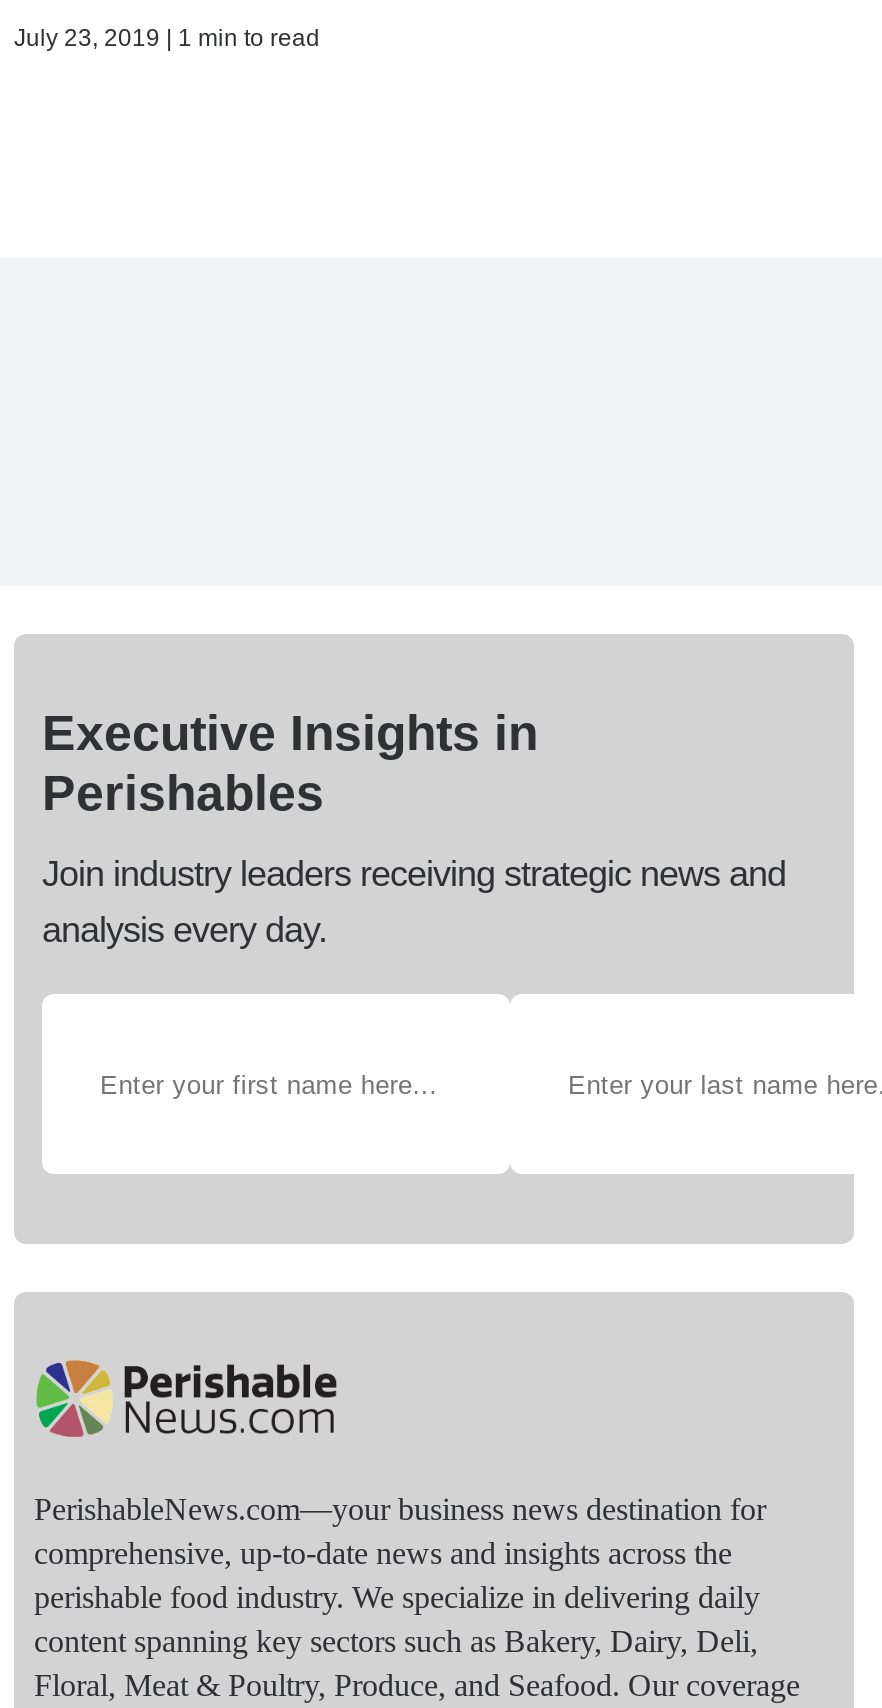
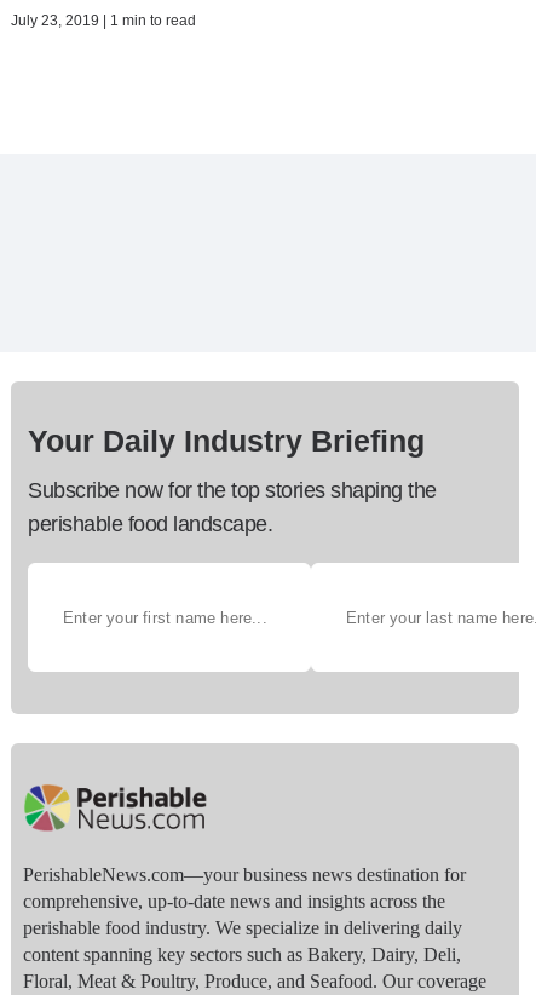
- Executive Insights in
- Perishables
+ Your Daily Industry Briefing

- Join industry leaders receiving strategic news and
- analysis every day.
+ Subscribe now for the top stories shaping the
+ perishable food landscape.
